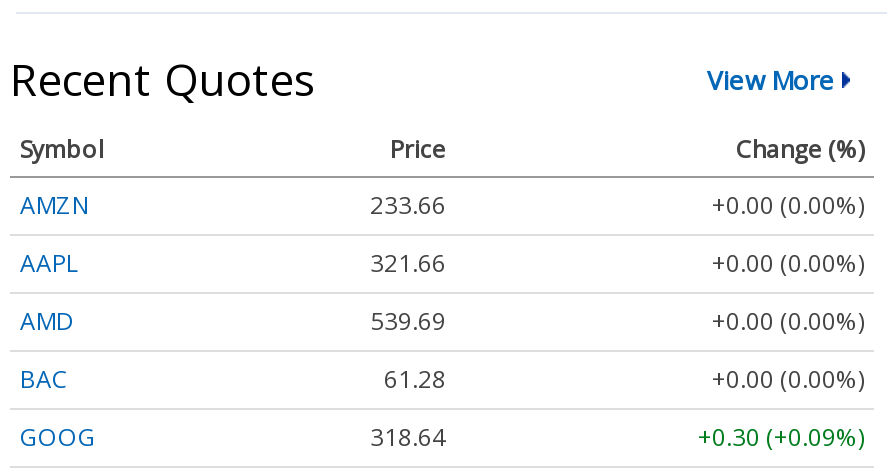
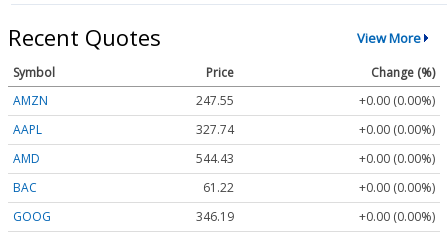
- 233.66
+ 247.55

- 321.66
+ 327.74

- 539.69
+ 544.43

- 61.28
+ 61.22

- 318.64
+ 346.19

- +0.30 (+0.09%)
+ +0.00 (0.00%)
